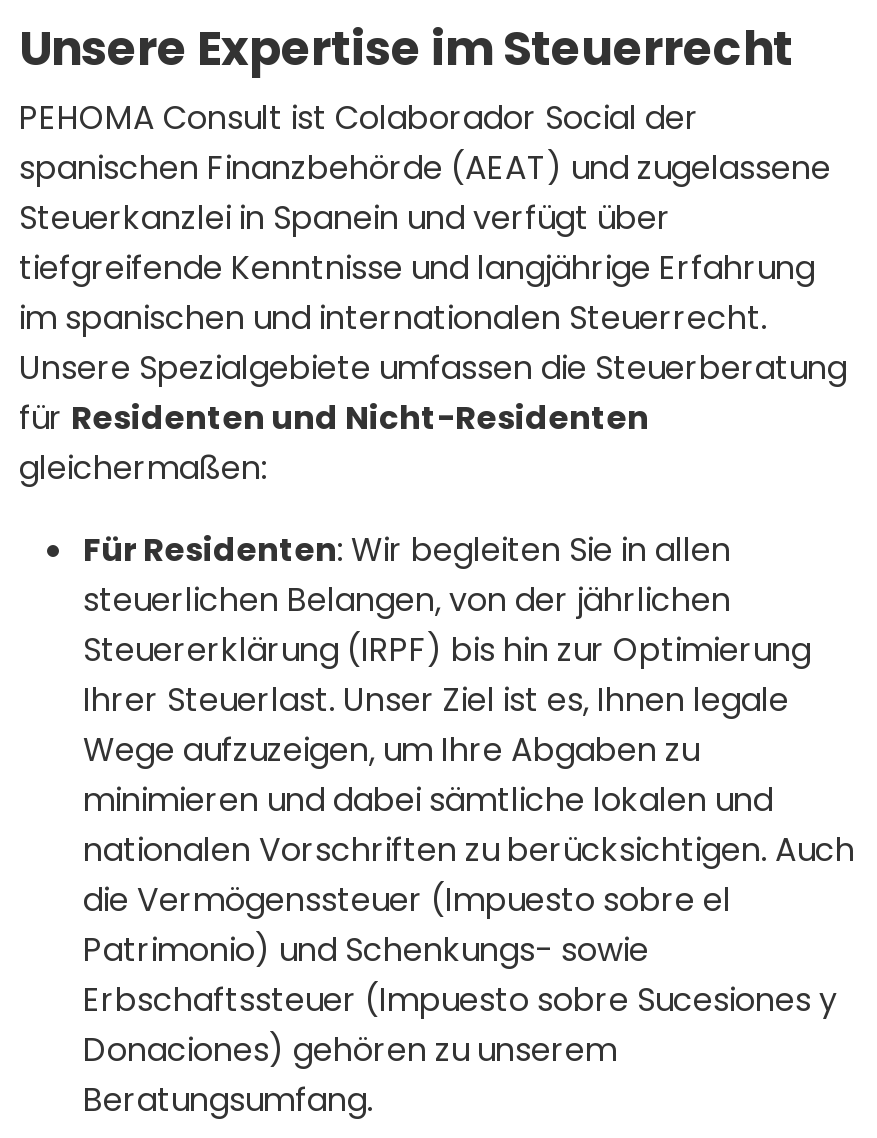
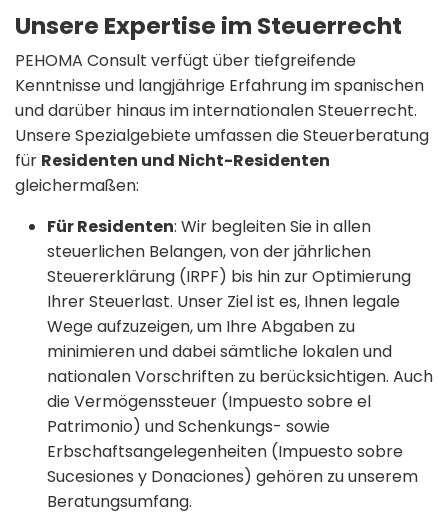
- PEHOMA Consult ist Colaborador Social der
- spanischen Finanzbehörde (AEAT) und zugelassene
- Steuerkanzlei in Spanein und verfügt über
- tiefgreifende Kenntnisse und langjährige Erfahrung
- im spanischen und internationalen Steuerrecht.
+ PEHOMA Consult verfügt über tiefgreifende
+ Kenntnisse und langjährige Erfahrung im spanischen
+ und darüber hinaus im internationalen Steuerrecht.

- Erbschaftssteuer (Impuesto sobre Sucesiones y
- Donaciones) gehören zu unserem
+ Erbschaftsangelegenheiten (Impuesto sobre
+ Sucesiones y Donaciones) gehören zu unserem
